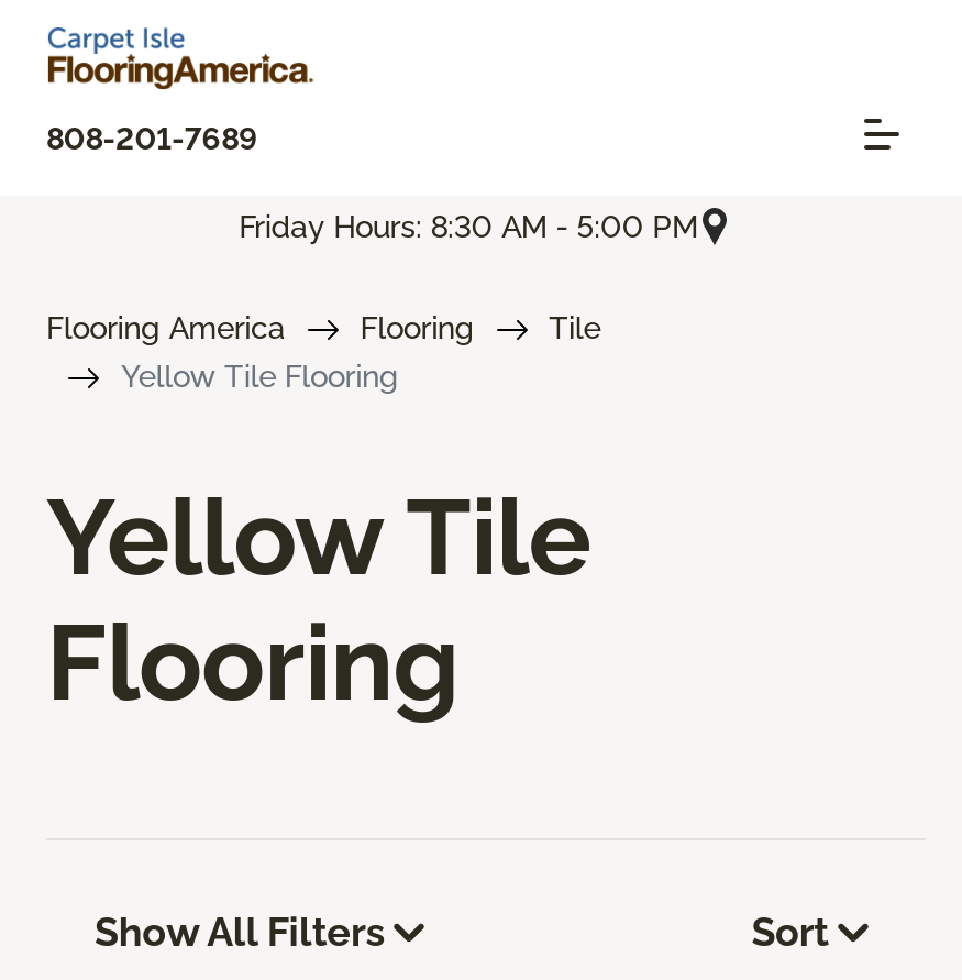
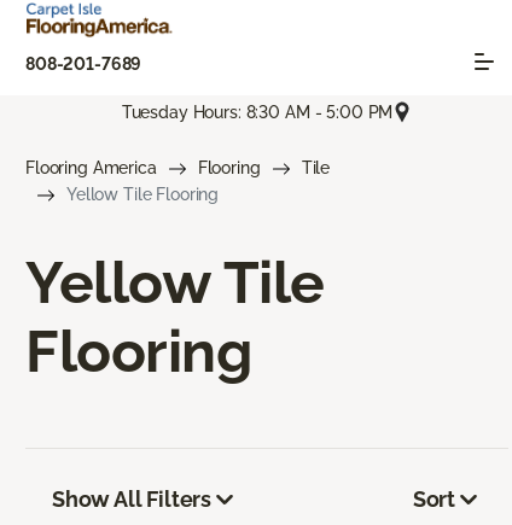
- Friday Hours: 8:30 AM - 5:00 PM
+ Tuesday Hours: 8:30 AM - 5:00 PM
